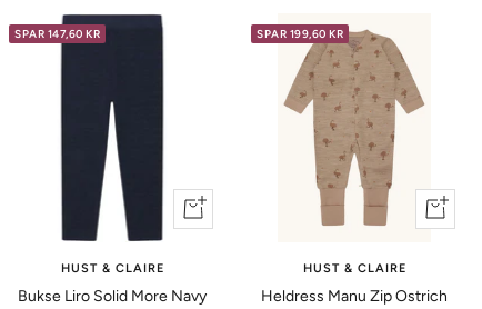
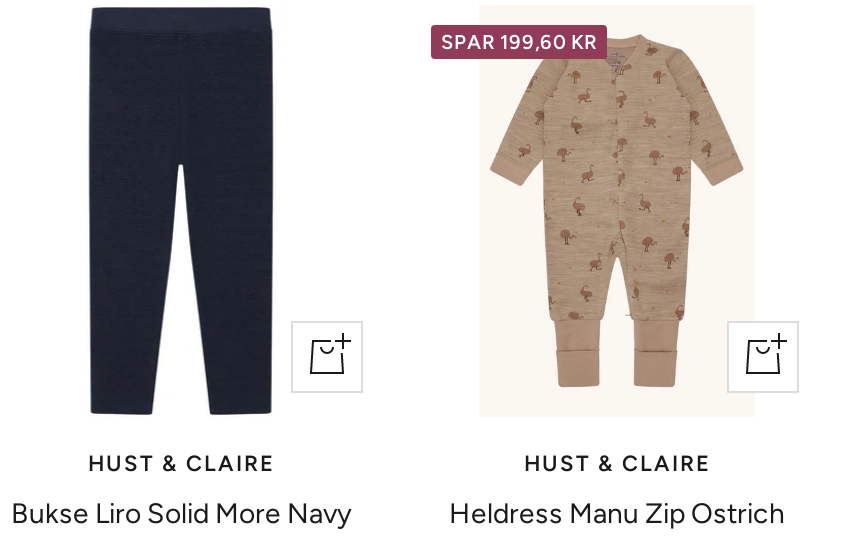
- SPAR 147,60 KR
